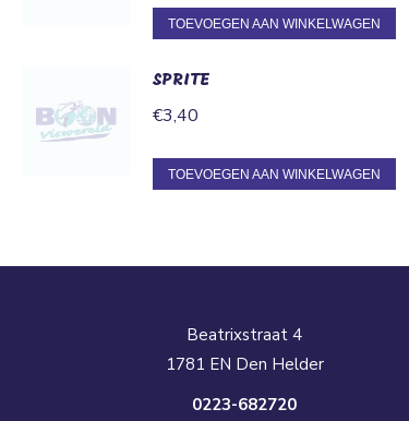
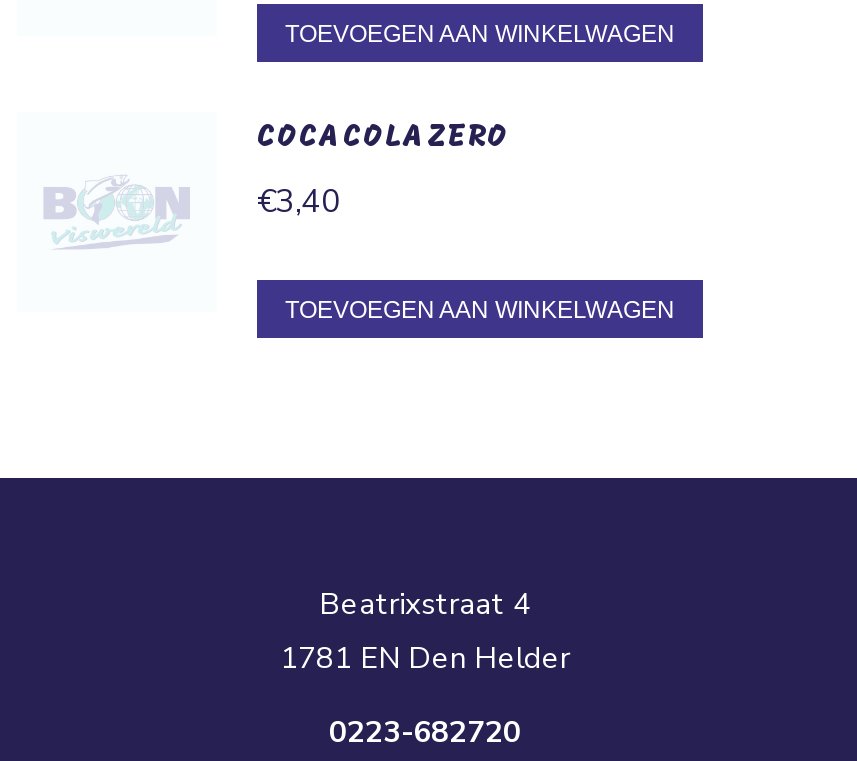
- SPRITE
+ COCA COLA ZERO
